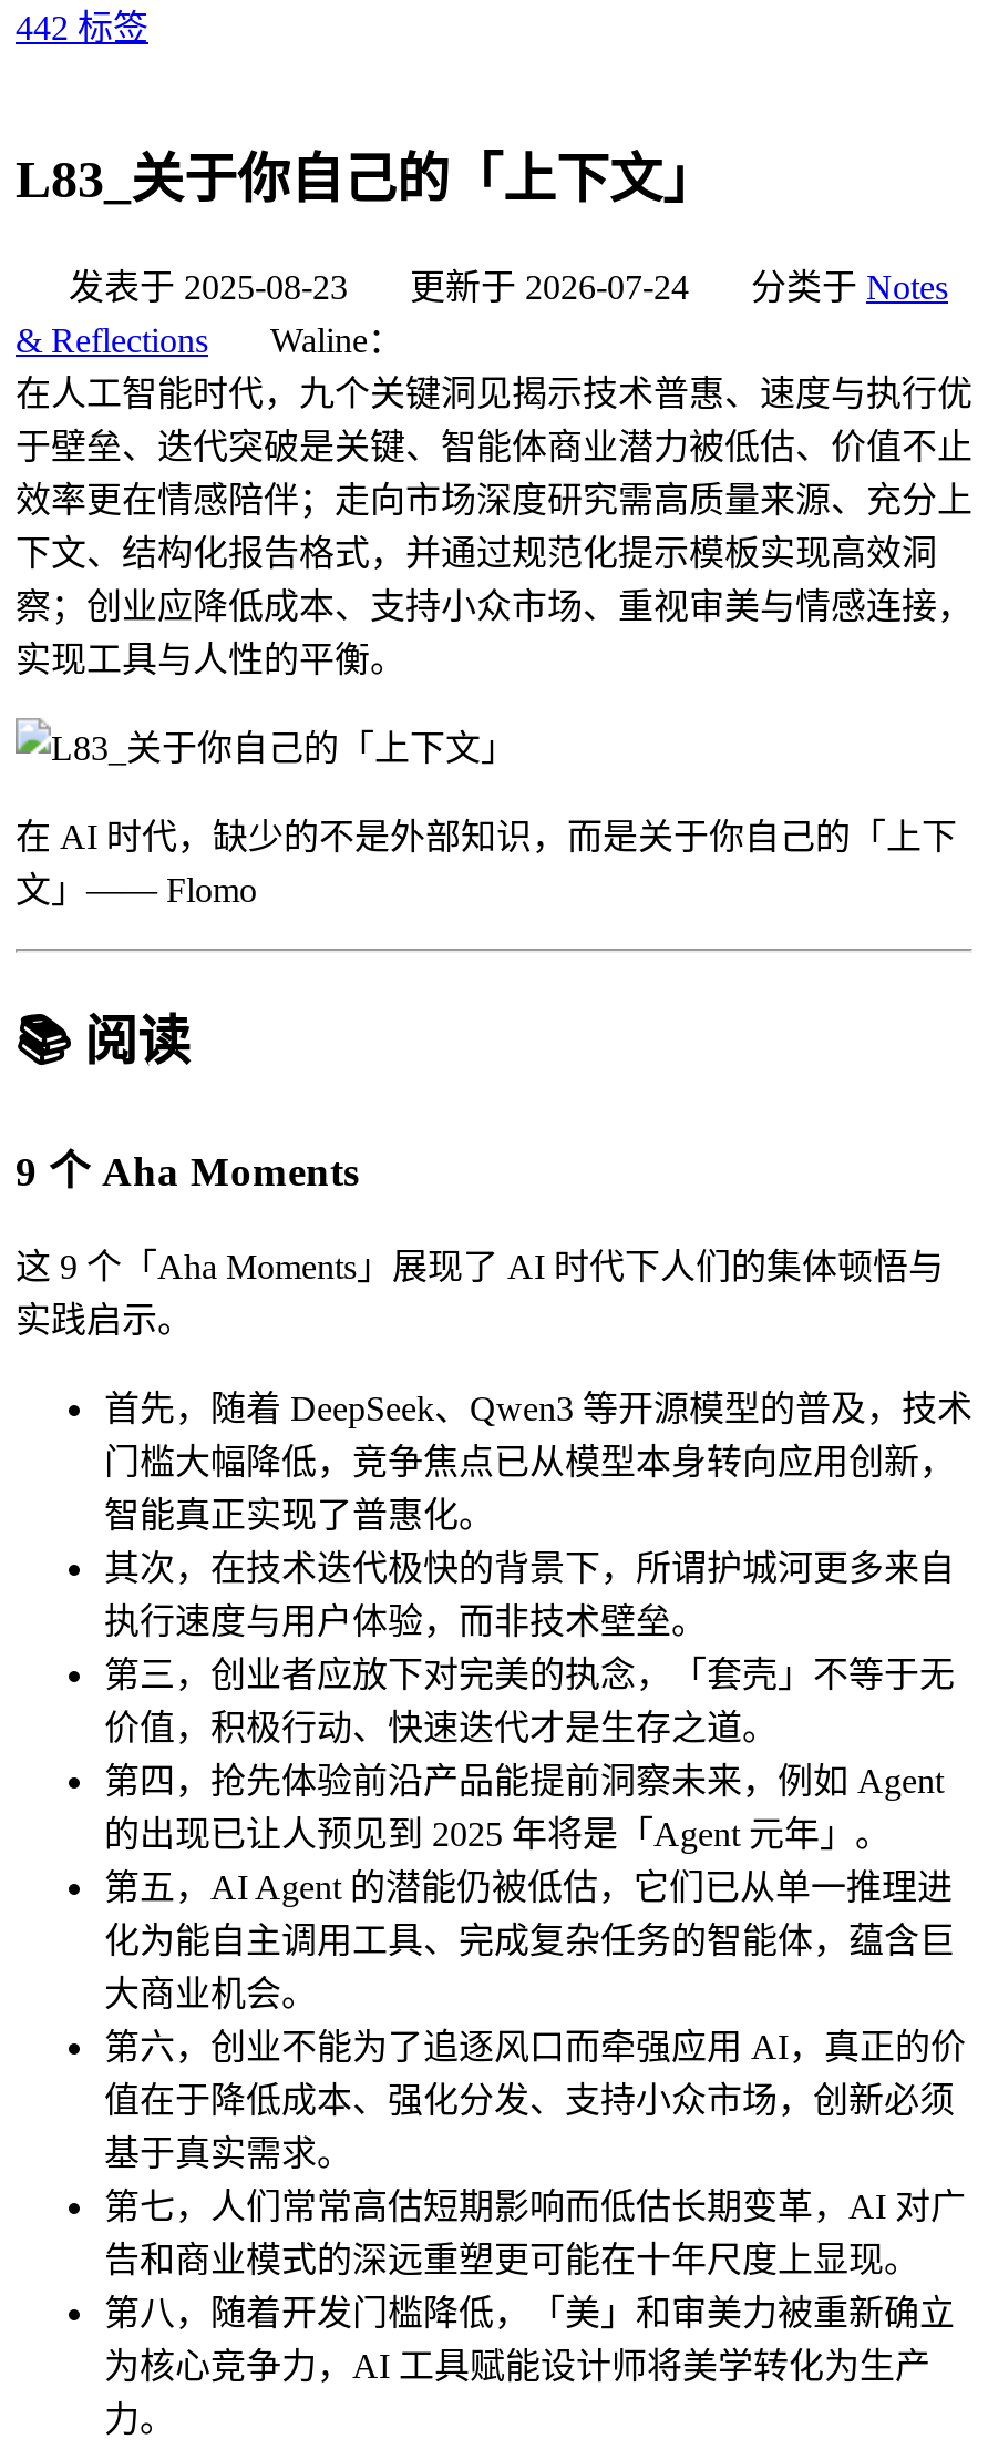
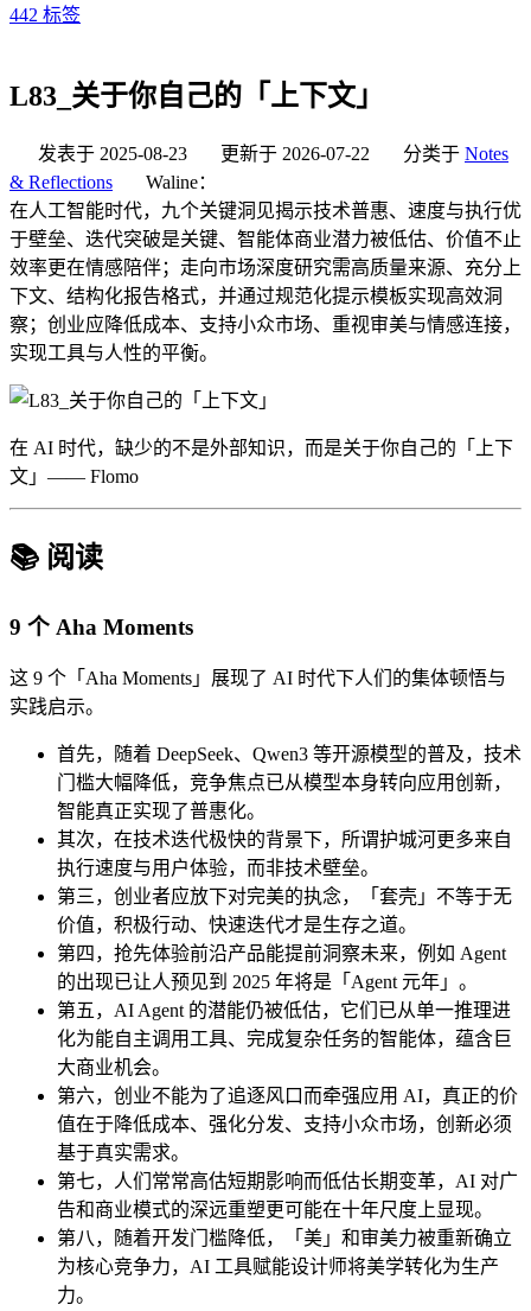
- 发表于 2025-08-23 更新于 2026-07-24 分类于 Notes
+ 发表于 2025-08-23 更新于 2026-07-22 分类于 Notes
